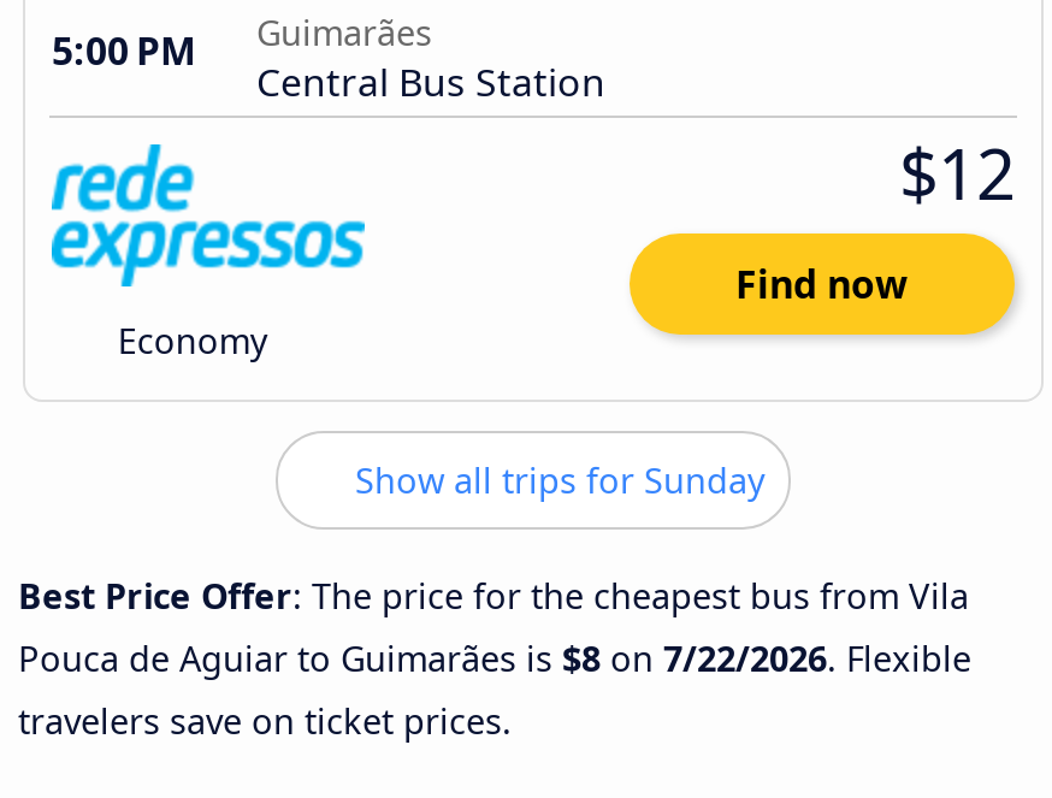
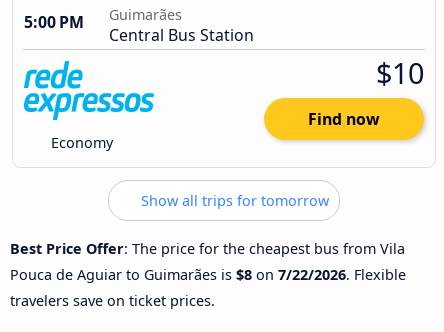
- $12
+ $10

- Show all trips for Sunday
+ Show all trips for tomorrow
